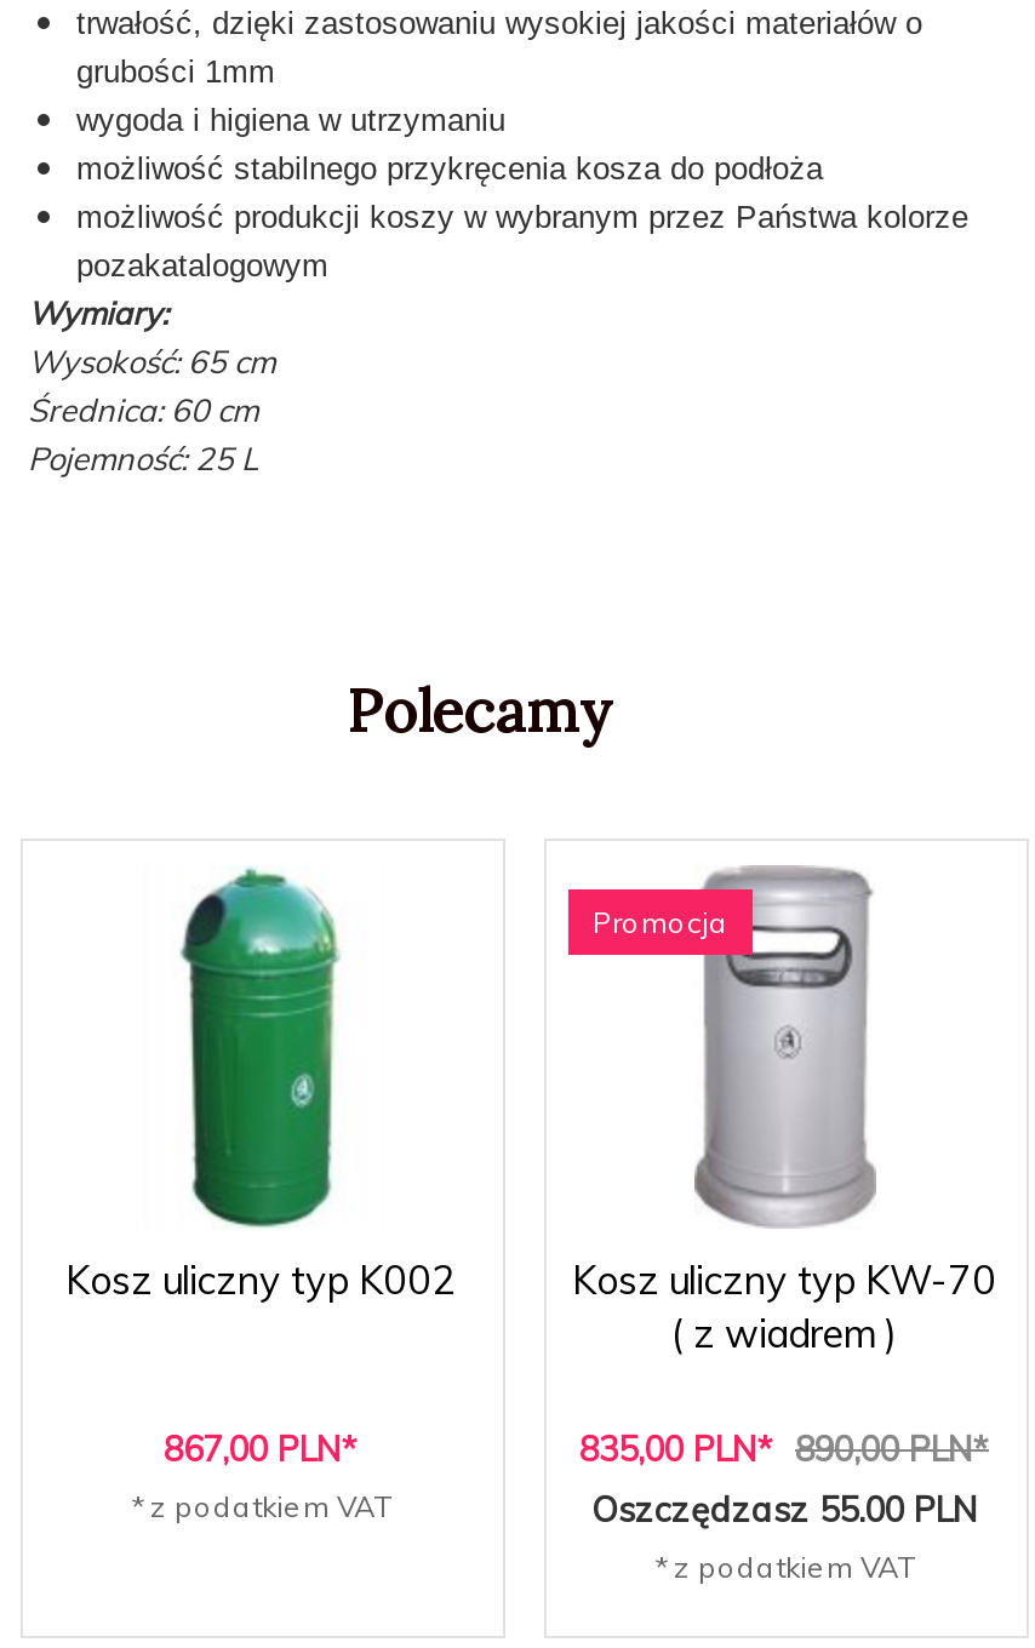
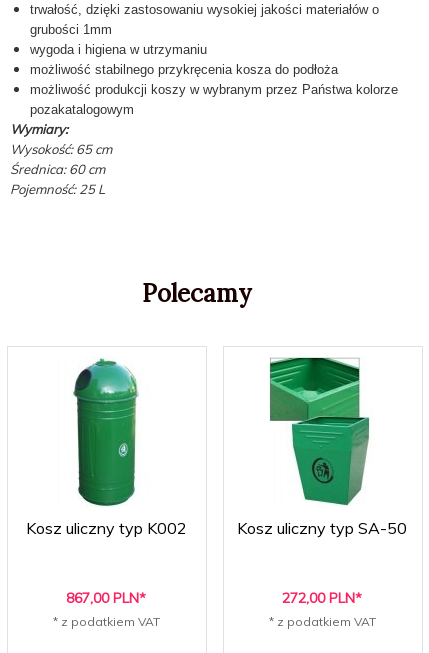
- [image]
- Promocja
+ [image]
+ Kosz uliczny typ SA-50

- Kosz uliczny typ KW-70
- ( z wiadrem )
- 835,00 PLN* 890,00 PLN*
- Oszczędzasz 55.00 PLN
+ 272,00 PLN*
